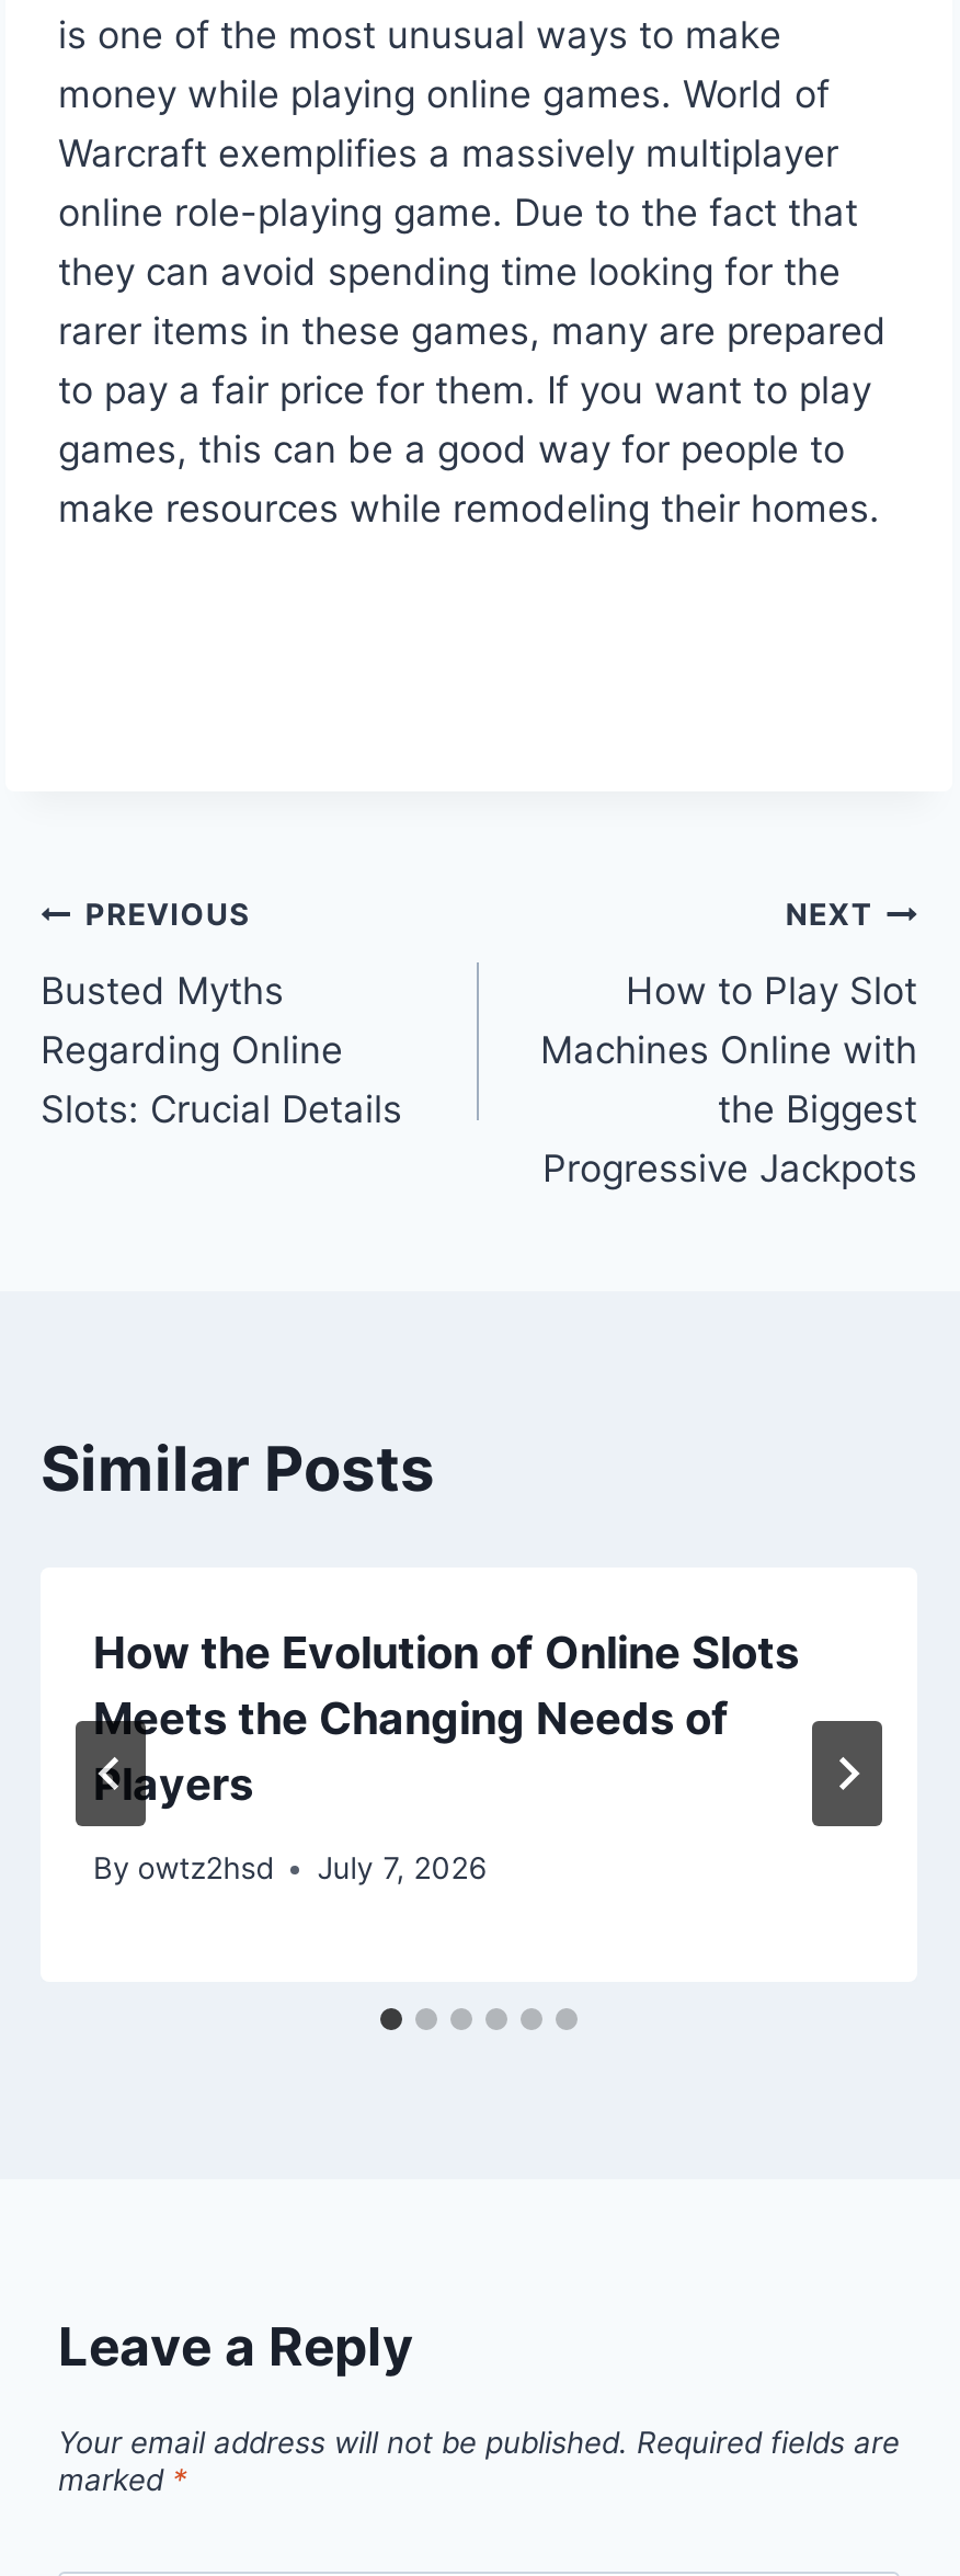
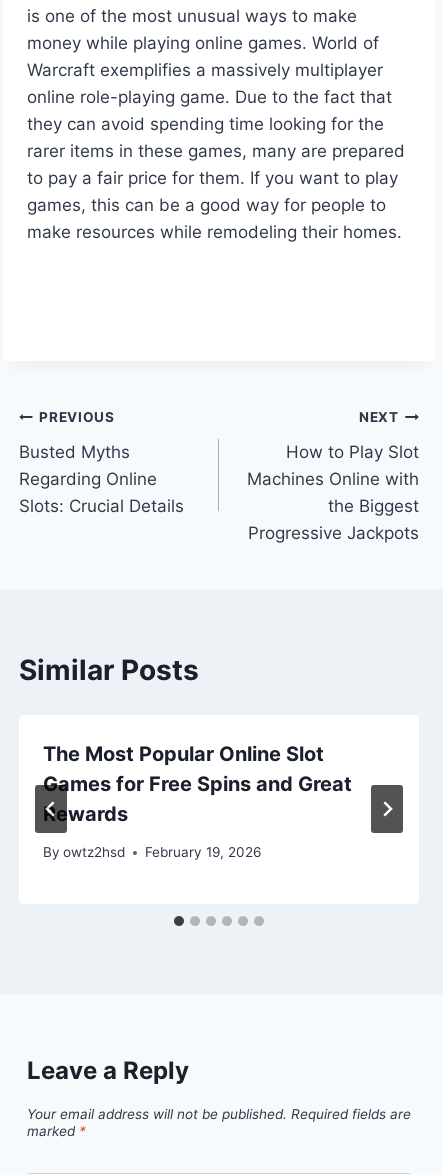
- How the Evolution of Online Slots
- Meets the Changing Needs of
- Players
+ The Most Popular Online Slot
+ Games for Free Spins and Great
+ Rewards

- By owtz2hsd July 7, 2026
+ By owtz2hsd February 19, 2026
